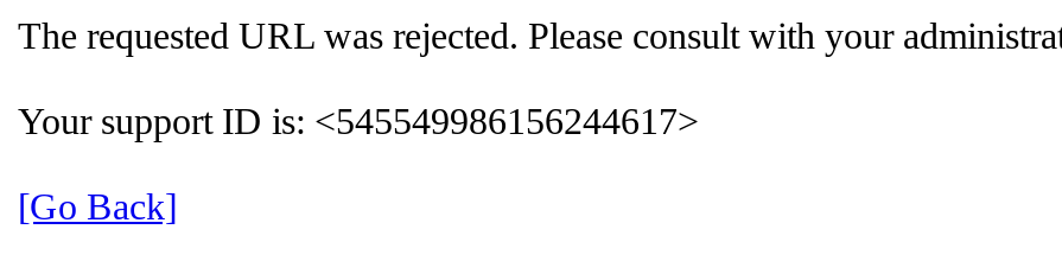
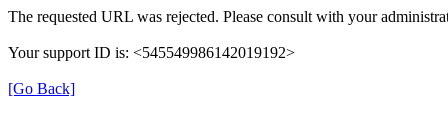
- Your support ID is: <545549986156244617>
+ Your support ID is: <545549986142019192>
